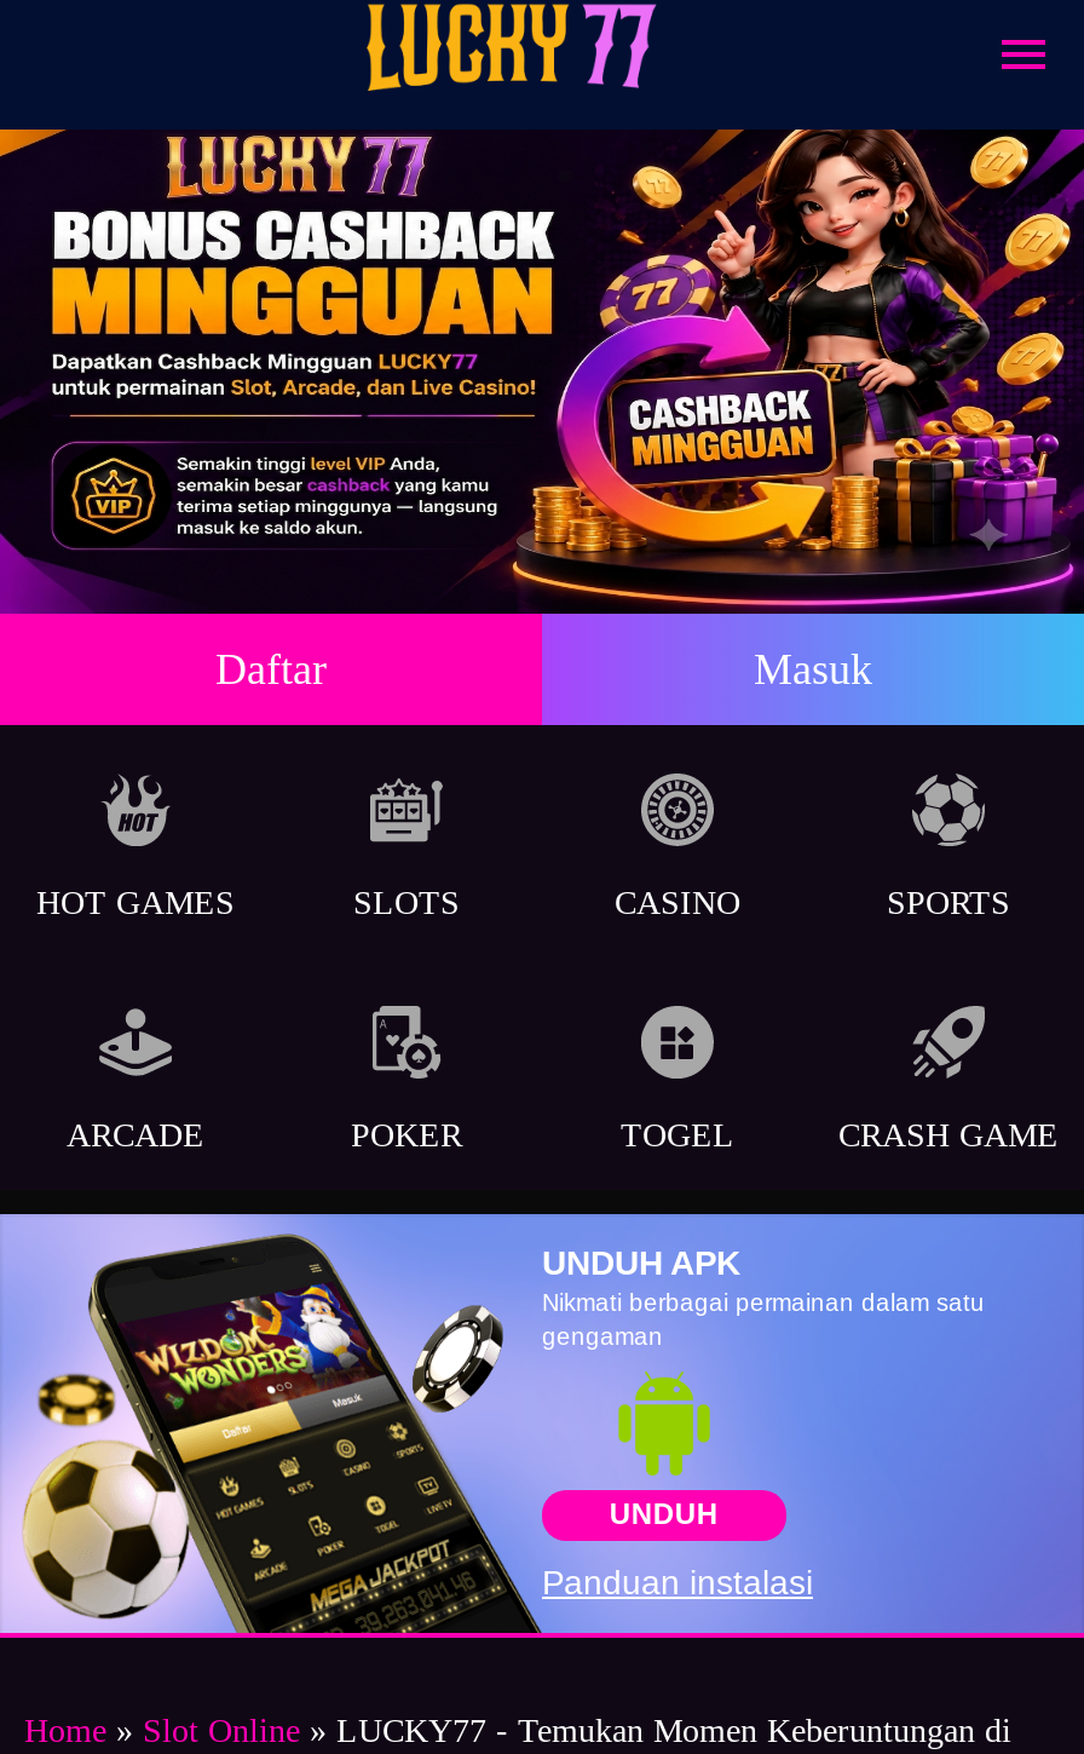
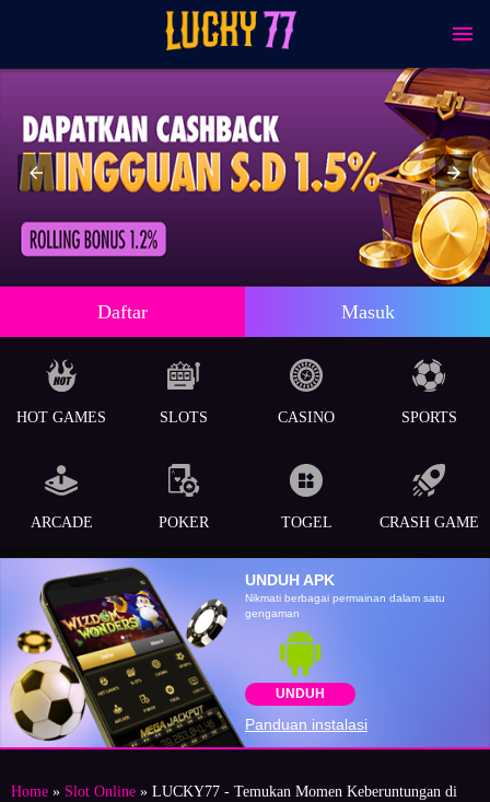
- [image]
+ [image]
